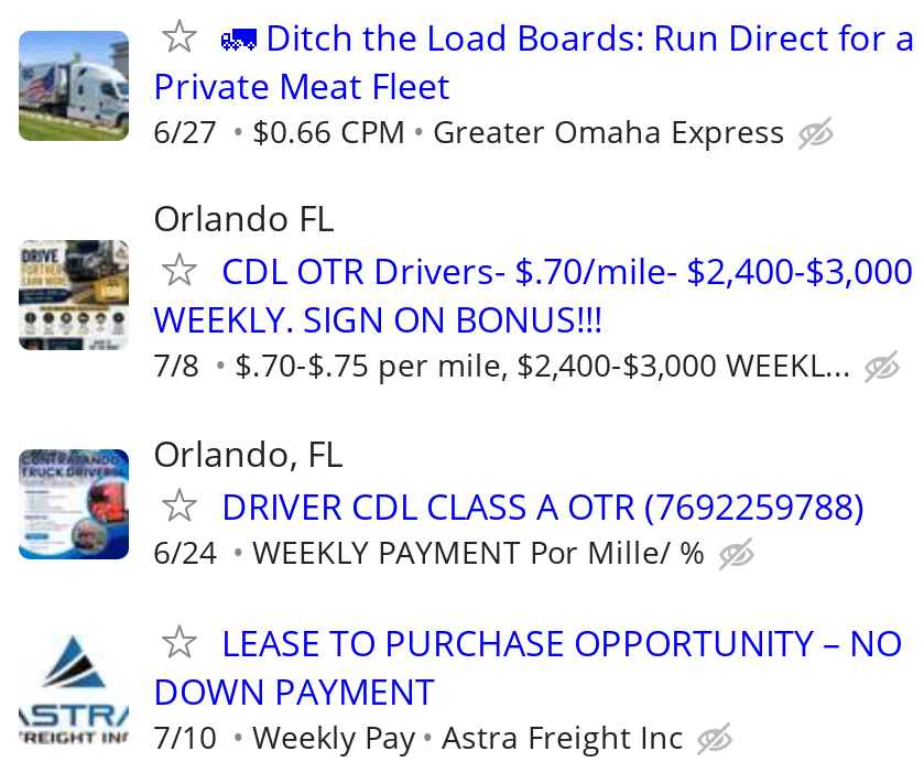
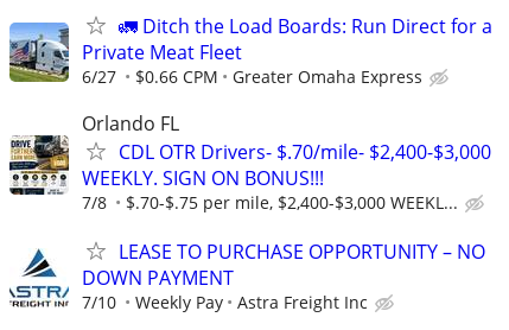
- [image]
- Orlando, FL
- DRIVER CDL CLASS A OTR (7692259788)
- 6/24
- WEEKLY PAYMENT Por Mille/ %
